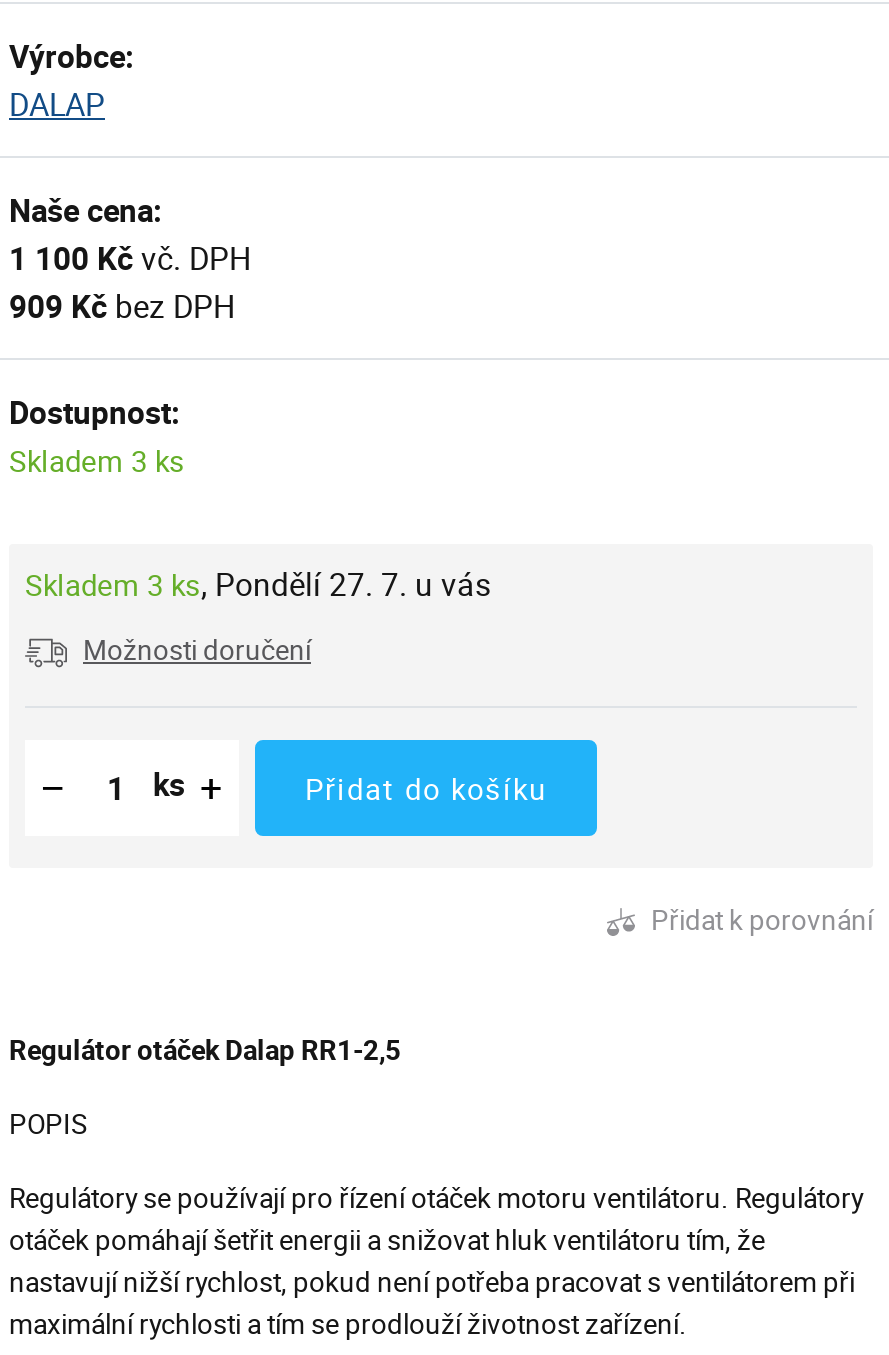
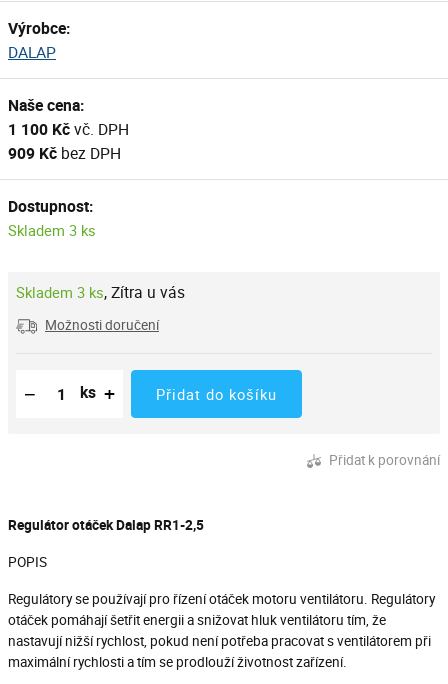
- Skladem 3 ks, Pondělí 27. 7. u vás
+ Skladem 3 ks, Zítra u vás
